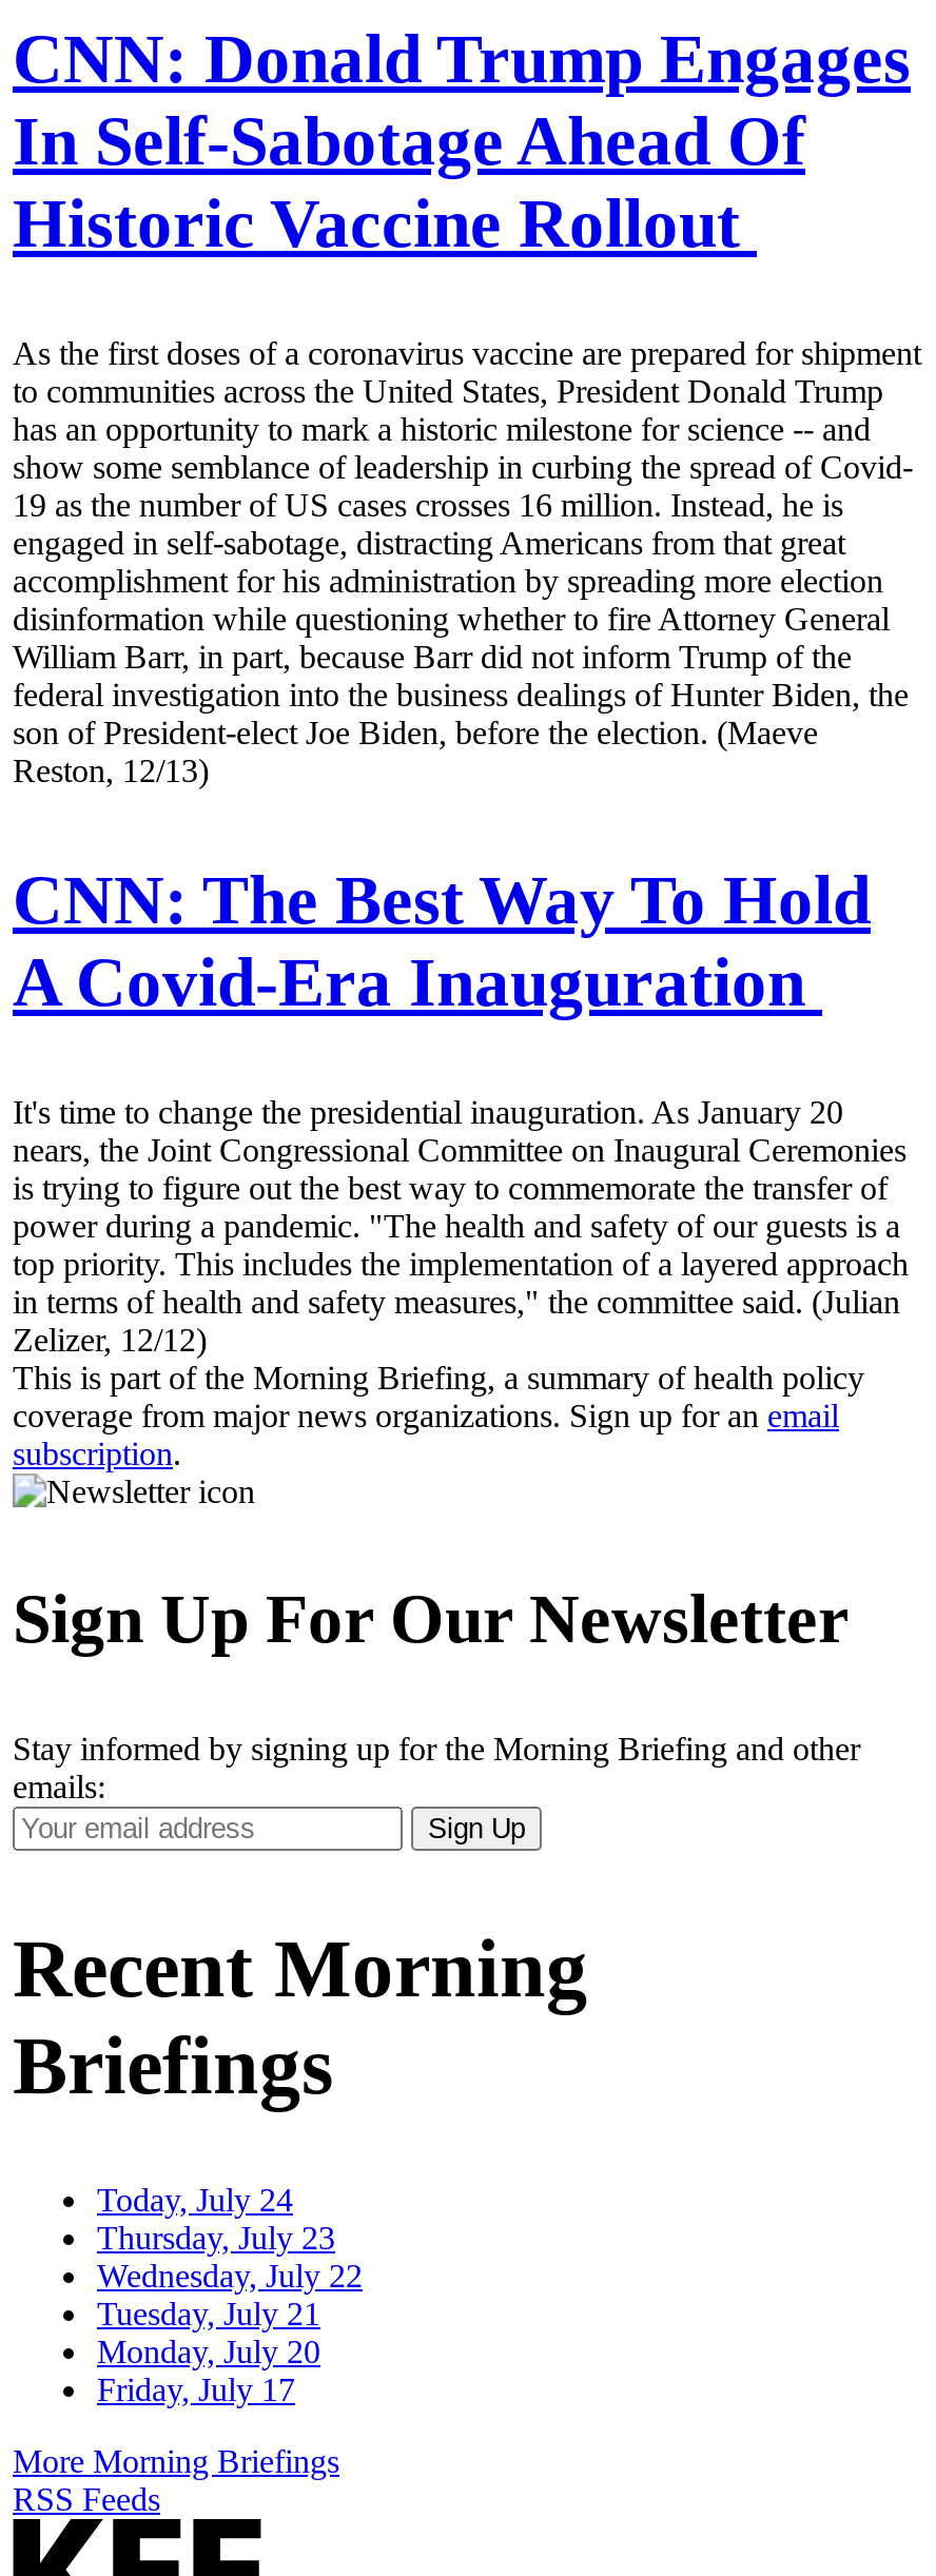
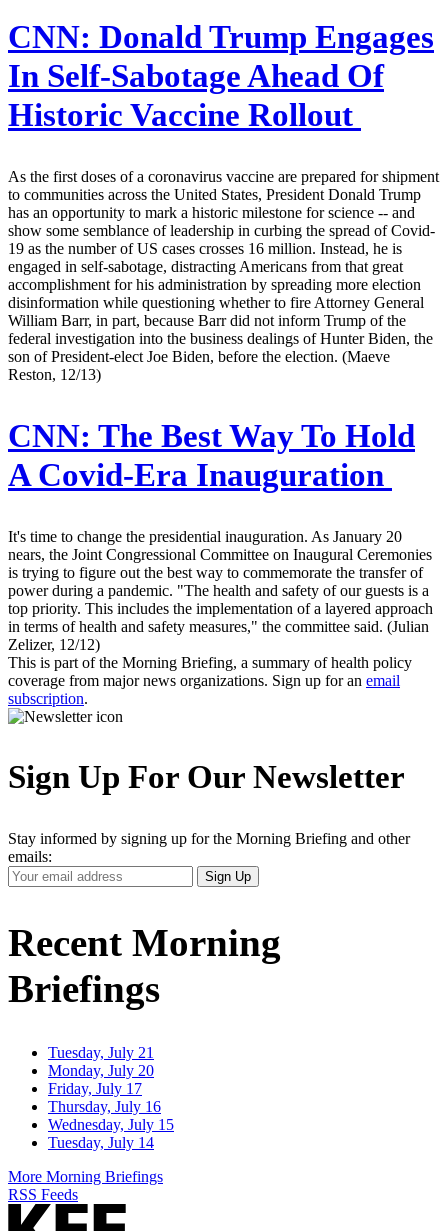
- Today, July 24
- Thursday, July 23
- Wednesday, July 22

moved up: Tuesday, July 21 | Monday, July 20 | Friday, July 17

+ Thursday, July 16
+ Wednesday, July 15
+ Tuesday, July 14
